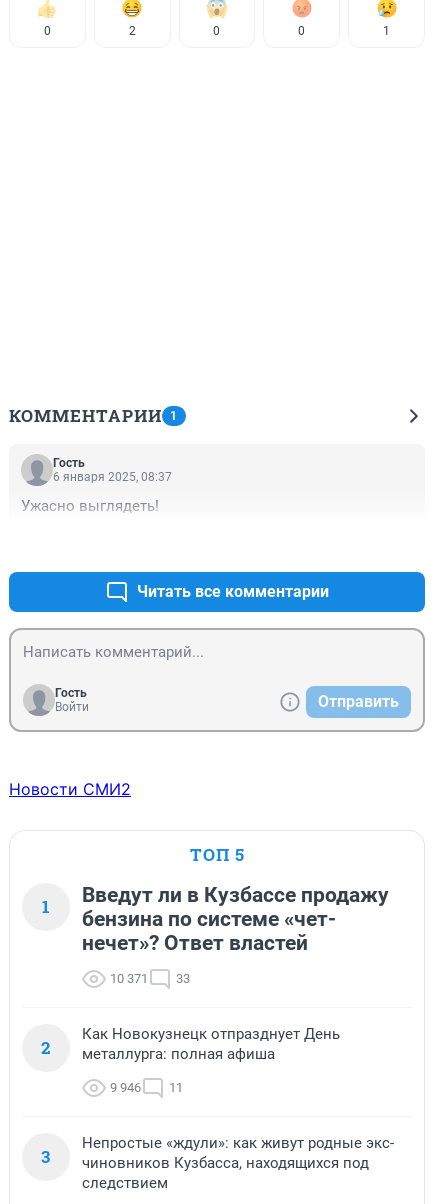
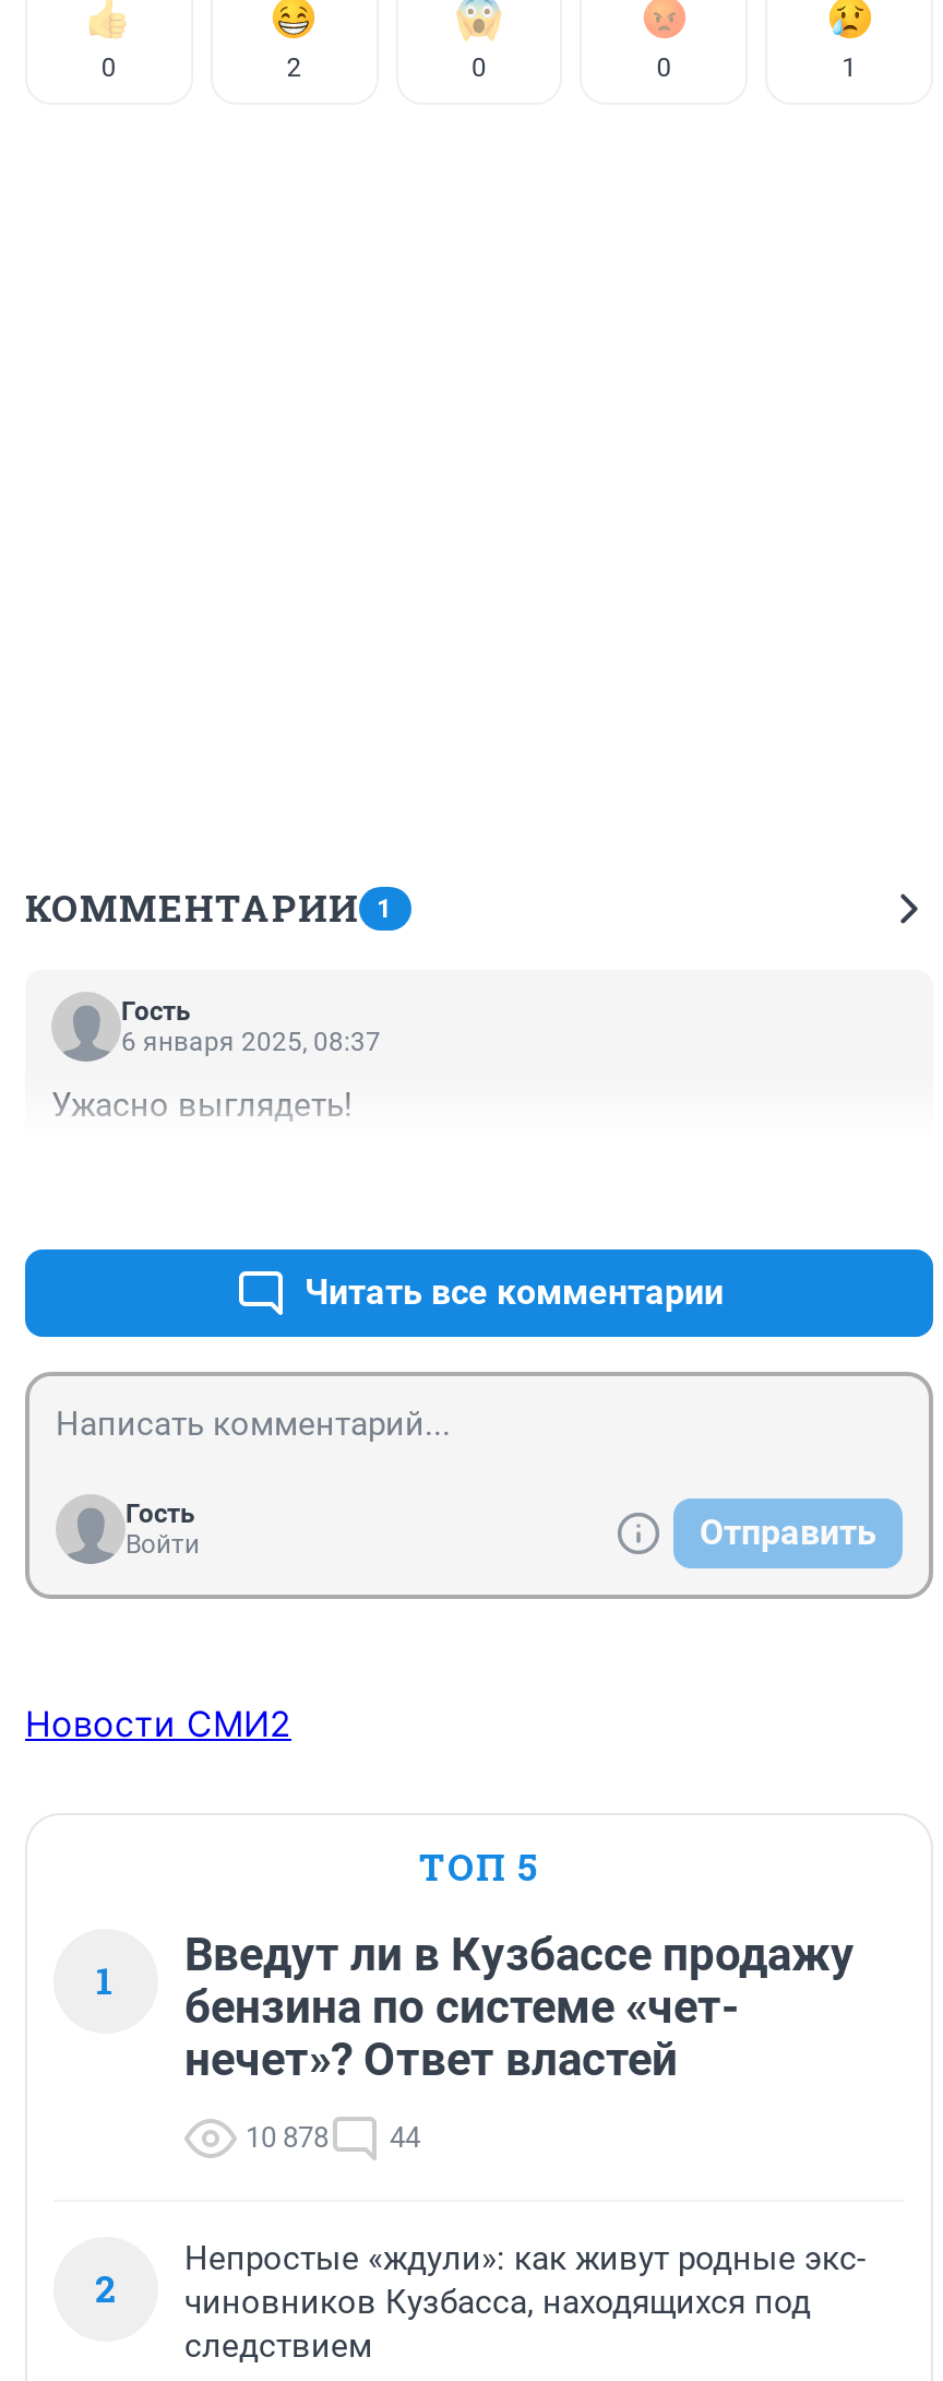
- 10 371
+ 10 878

- 33
+ 44

- Как Новокузнецк отпразднует День
- металлурга: полная афиша
- 9 946
- 11
- 3
